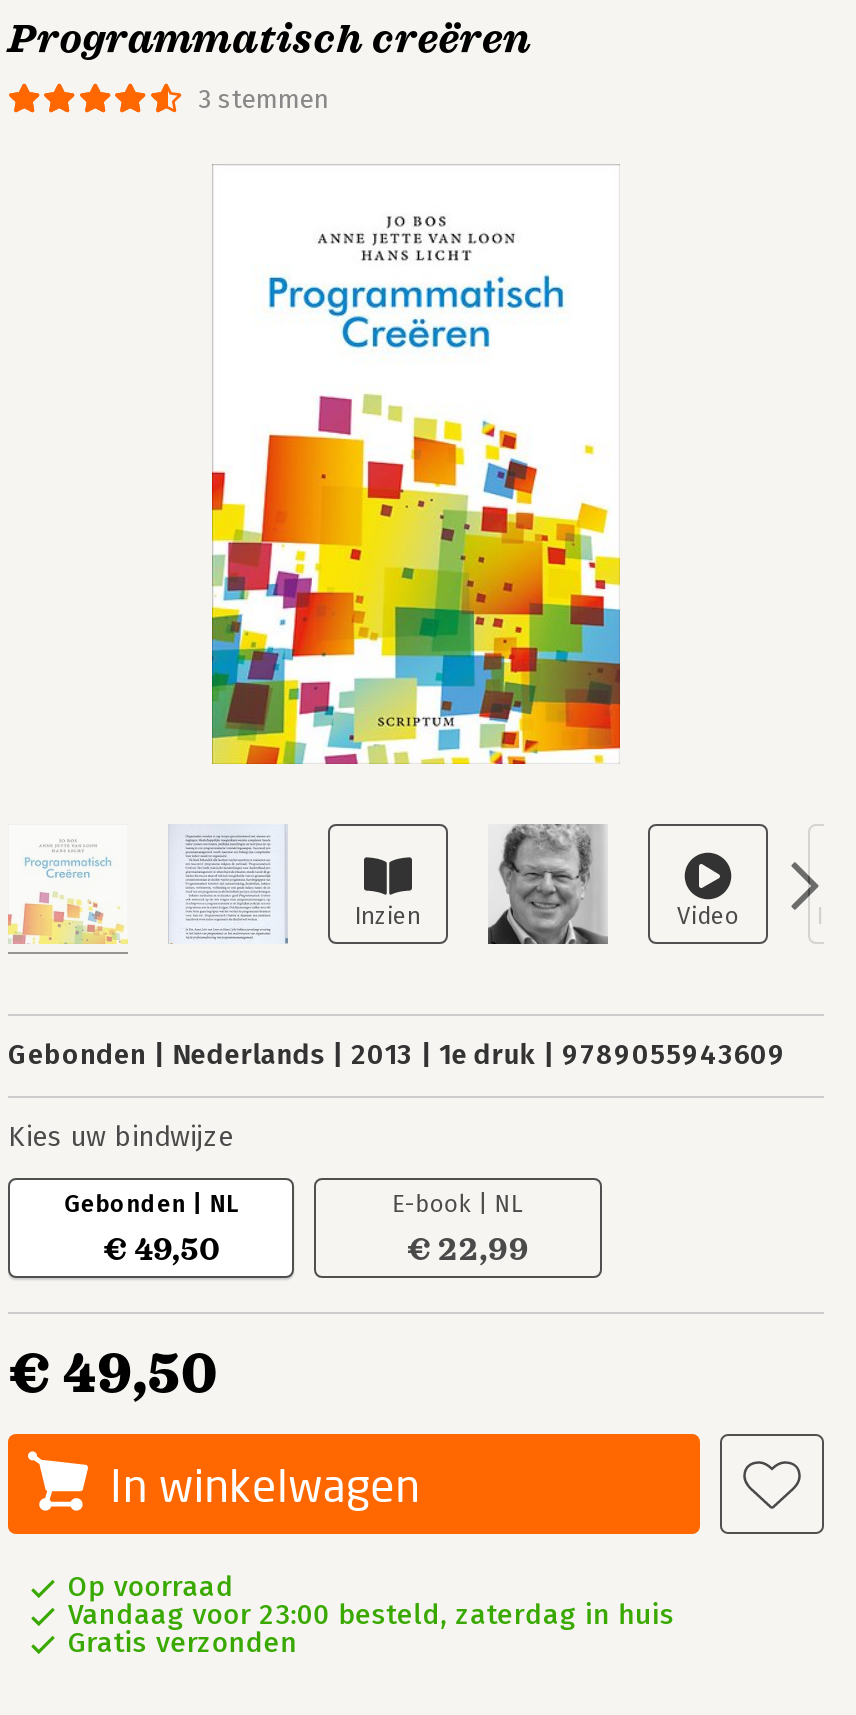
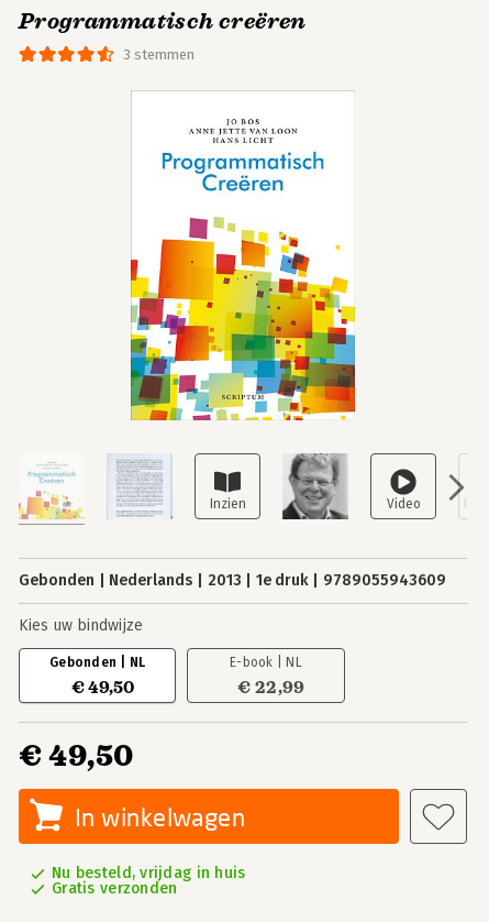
- Op voorraad
- Vandaag voor 23:00 besteld, zaterdag in huis
+ Nu besteld, vrijdag in huis
